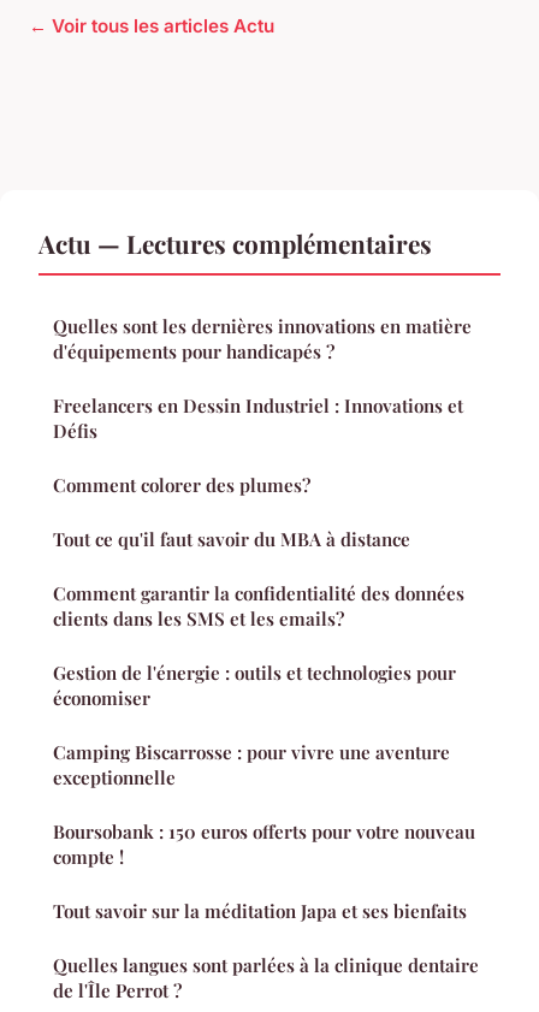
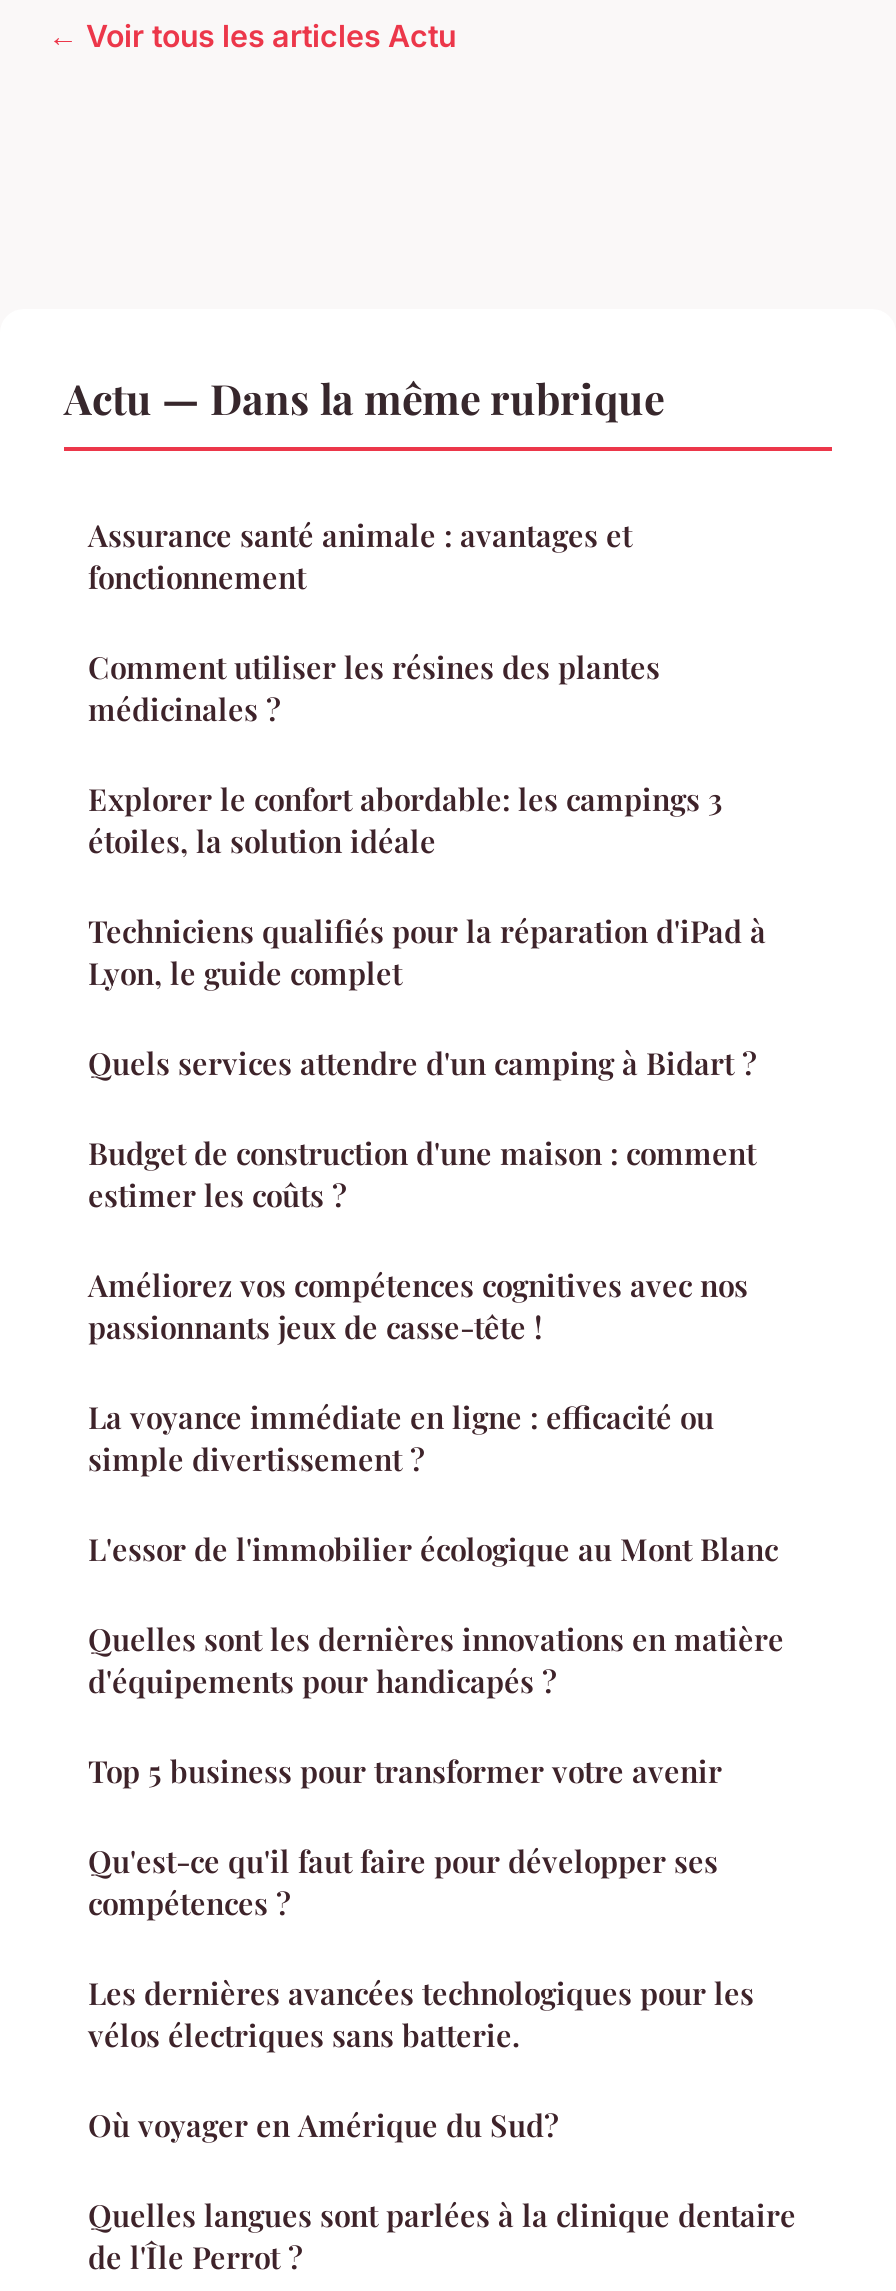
- Actu — Lectures complémentaires
+ Actu — Dans la même rubrique
+ Assurance santé animale : avantages et
+ fonctionnement
+ Comment utiliser les résines des plantes
+ médicinales ?
+ Explorer le confort abordable: les campings 3
+ étoiles, la solution idéale
+ Techniciens qualifiés pour la réparation d'iPad à
+ Lyon, le guide complet
+ Quels services attendre d'un camping à Bidart ?
+ Budget de construction d'une maison : comment
+ estimer les coûts ?
+ Améliorez vos compétences cognitives avec nos
+ passionnants jeux de casse-tête !
+ La voyance immédiate en ligne : efficacité ou
+ simple divertissement ?
+ L'essor de l'immobilier écologique au Mont Blanc

moved down: Quelles sont les dernières innovations en matière | d'équipements pour handicapés ?

- Freelancers en Dessin Industriel : Innovations et
- Défis
- Comment colorer des plumes?
- Tout ce qu'il faut savoir du MBA à distance
- Comment garantir la confidentialité des données
- clients dans les SMS et les emails?
- Gestion de l'énergie : outils et technologies pour
- économiser
- Camping Biscarrosse : pour vivre une aventure
- exceptionnelle
- Boursobank : 150 euros offerts pour votre nouveau
- compte !
- Tout savoir sur la méditation Japa et ses bienfaits
+ Top 5 business pour transformer votre avenir
+ Qu'est-ce qu'il faut faire pour développer ses
+ compétences ?
+ Les dernières avancées technologiques pour les
+ vélos électriques sans batterie.
+ Où voyager en Amérique du Sud?
